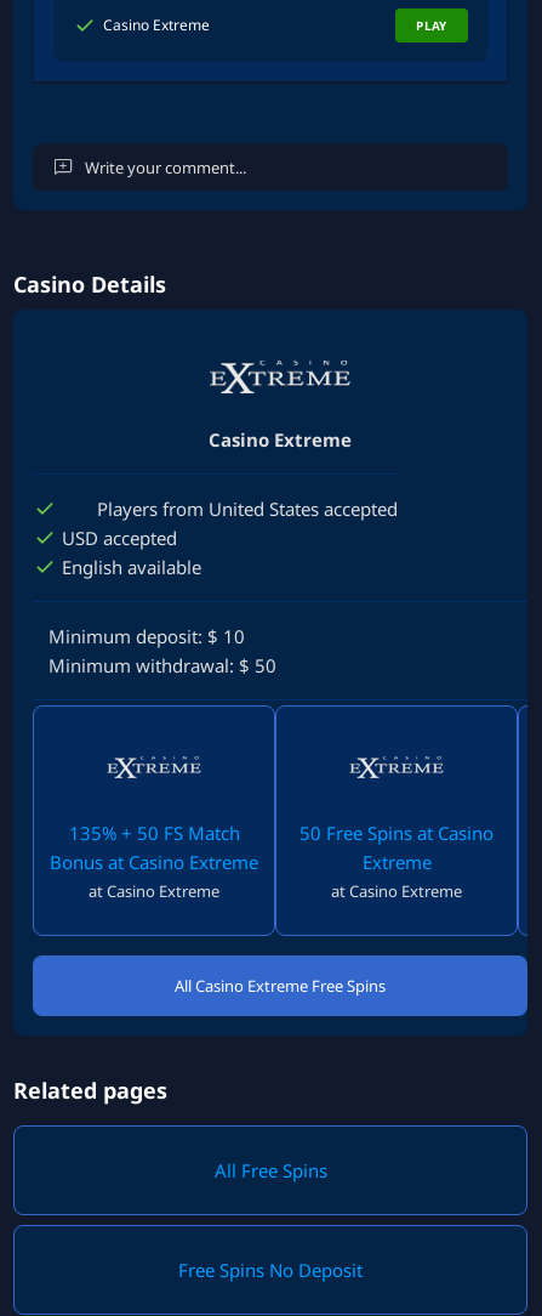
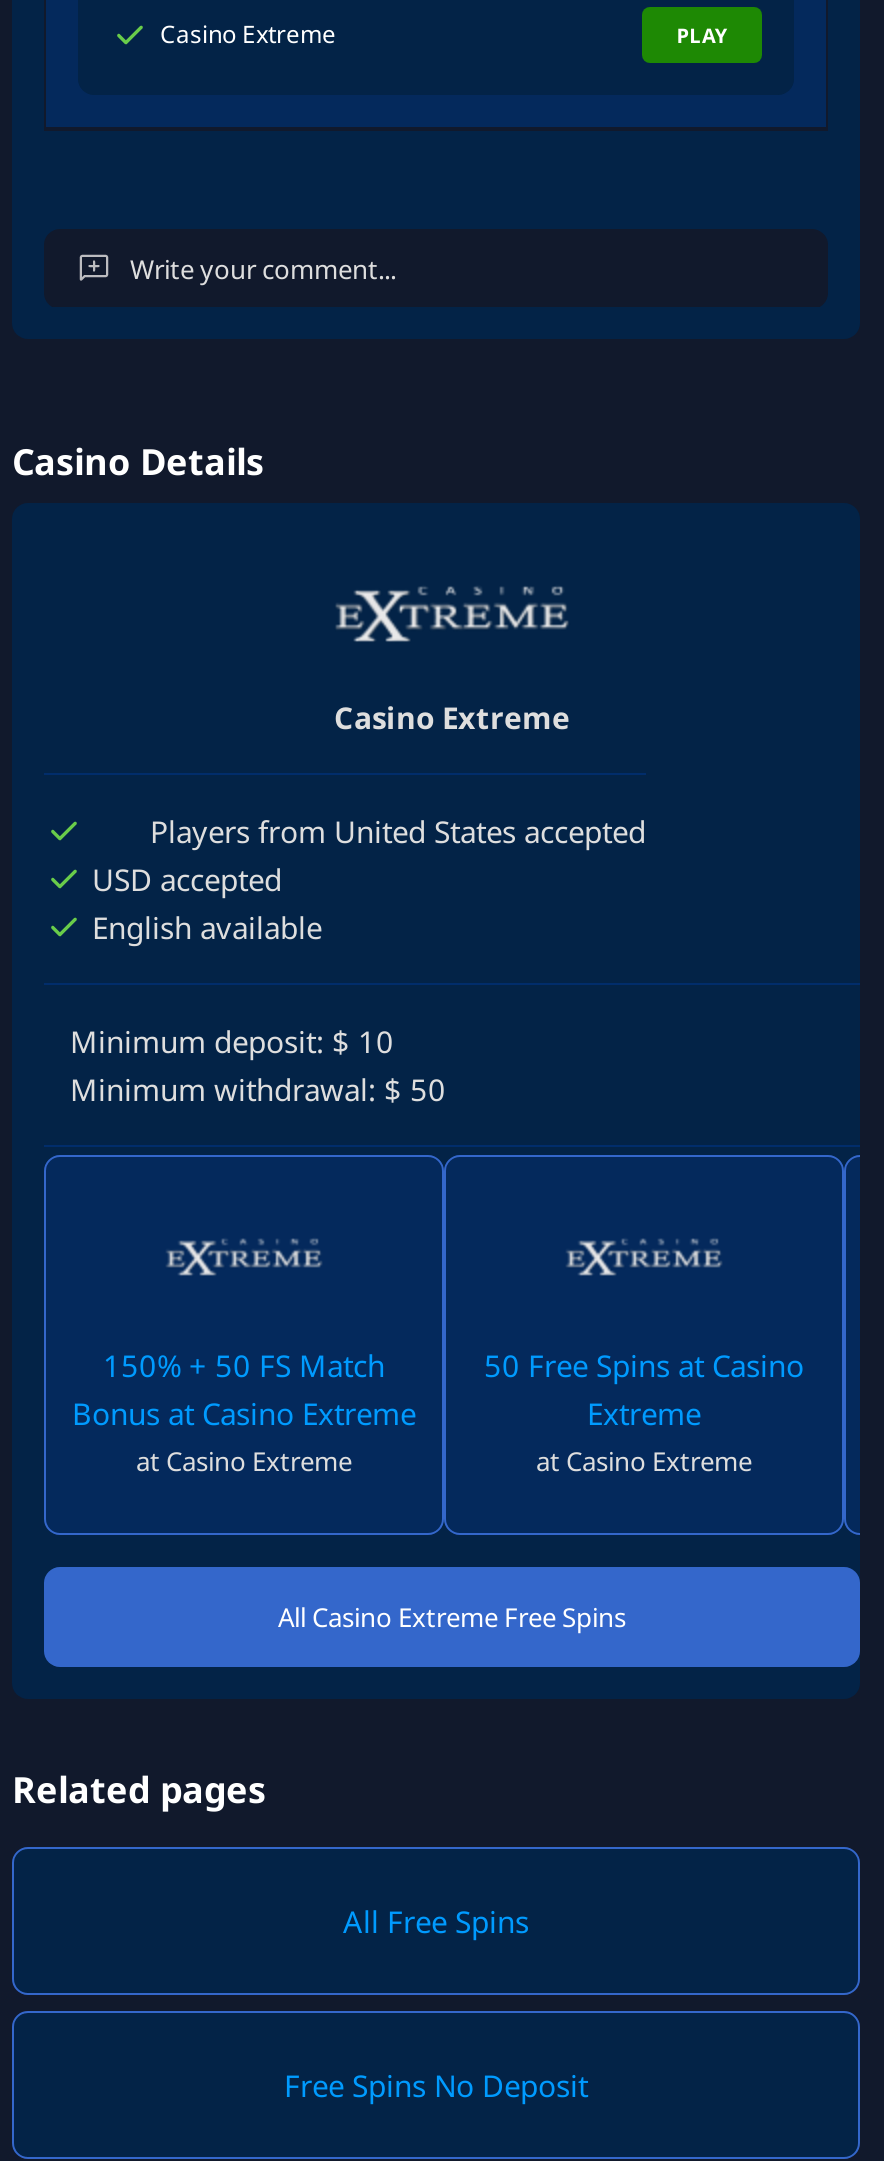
- 135% + 50 FS Match
+ 150% + 50 FS Match
